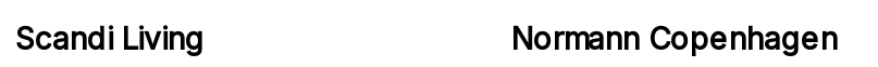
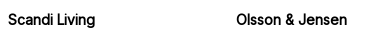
- Normann Copenhagen
+ Olsson & Jensen
